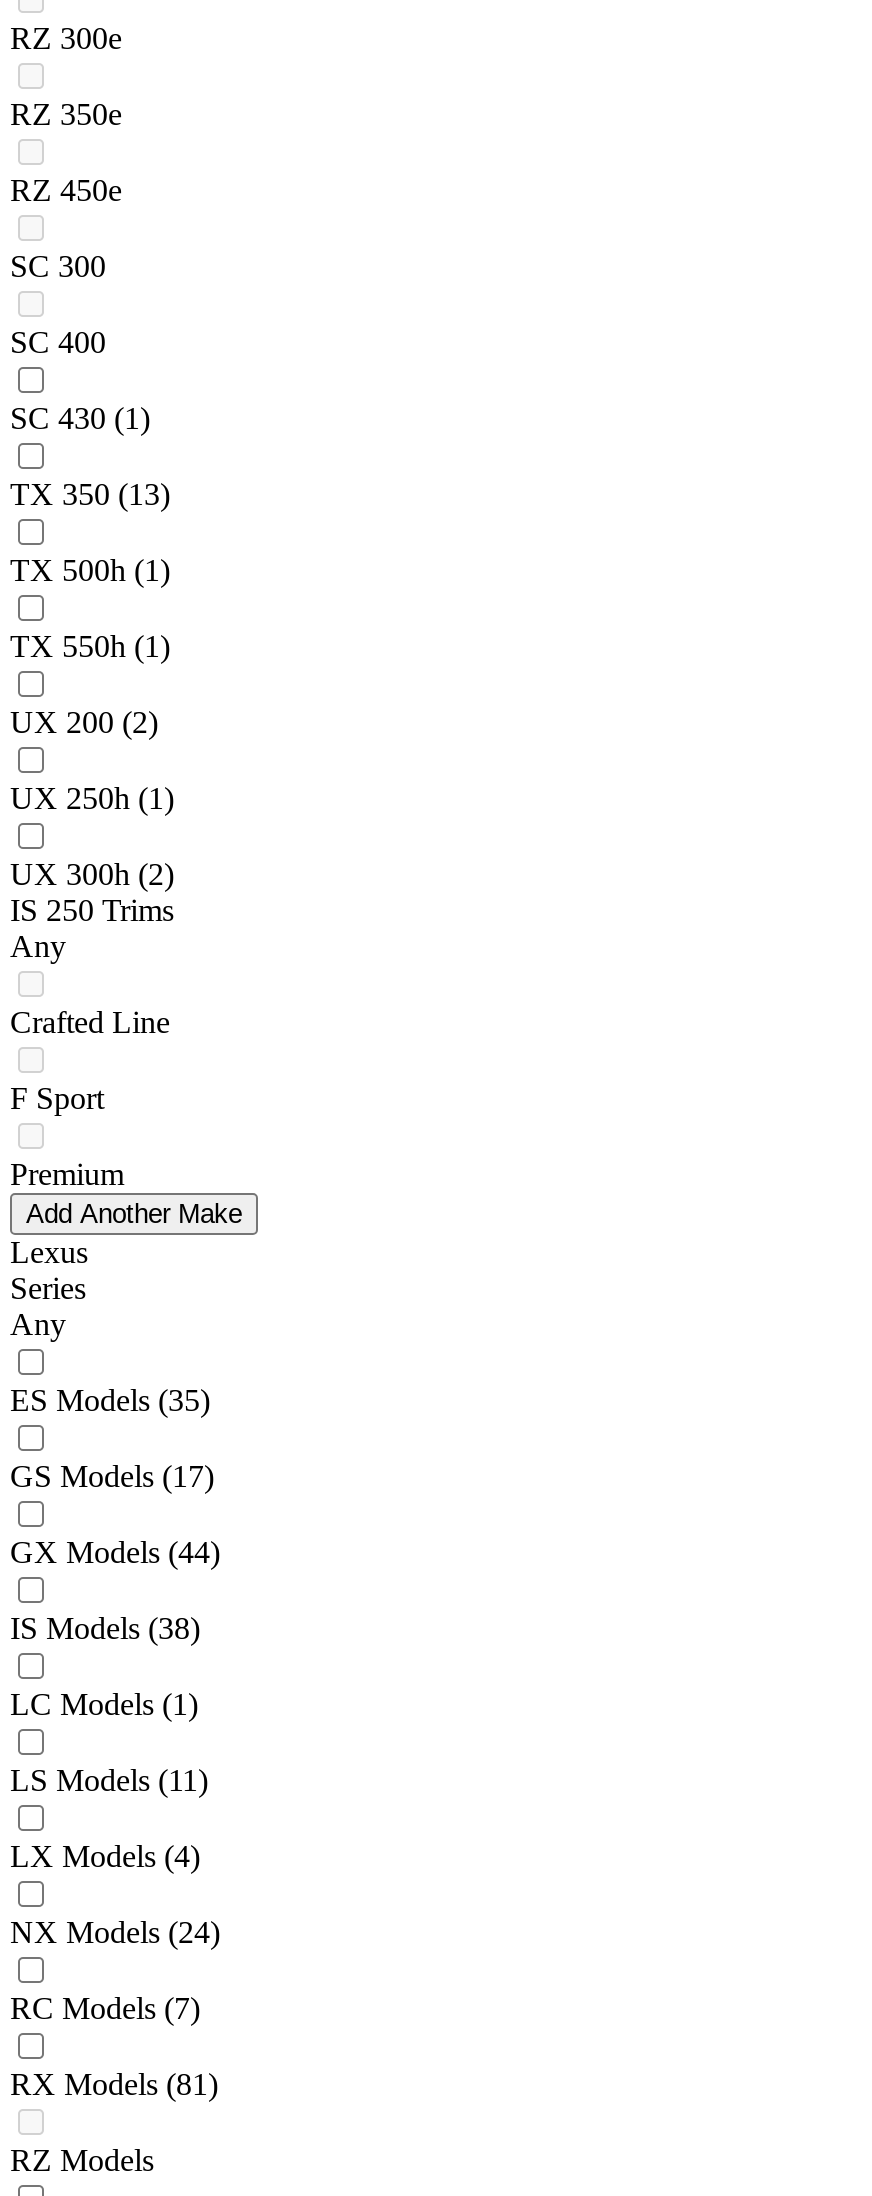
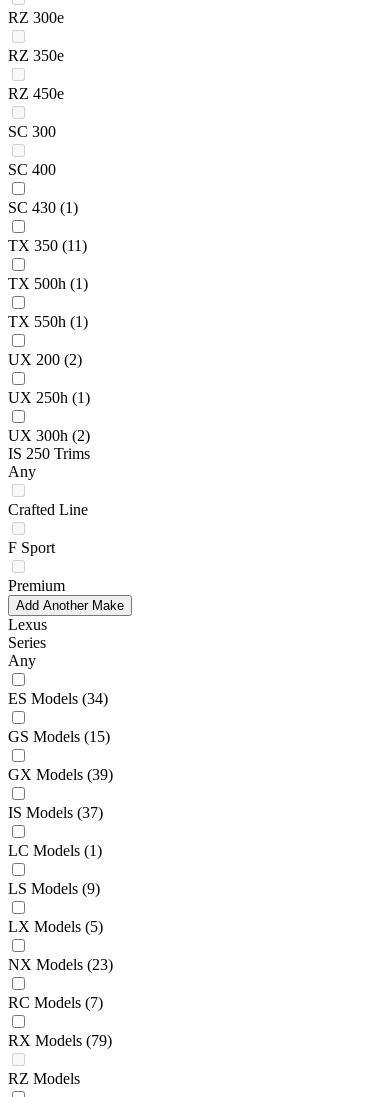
- TX 350 (13)
+ TX 350 (11)

- ES Models (35)
+ ES Models (34)

- GS Models (17)
+ GS Models (15)

- GX Models (44)
+ GX Models (39)

- IS Models (38)
+ IS Models (37)

- LS Models (11)
+ LS Models (9)

- LX Models (4)
+ LX Models (5)

- NX Models (24)
+ NX Models (23)

- RX Models (81)
+ RX Models (79)
